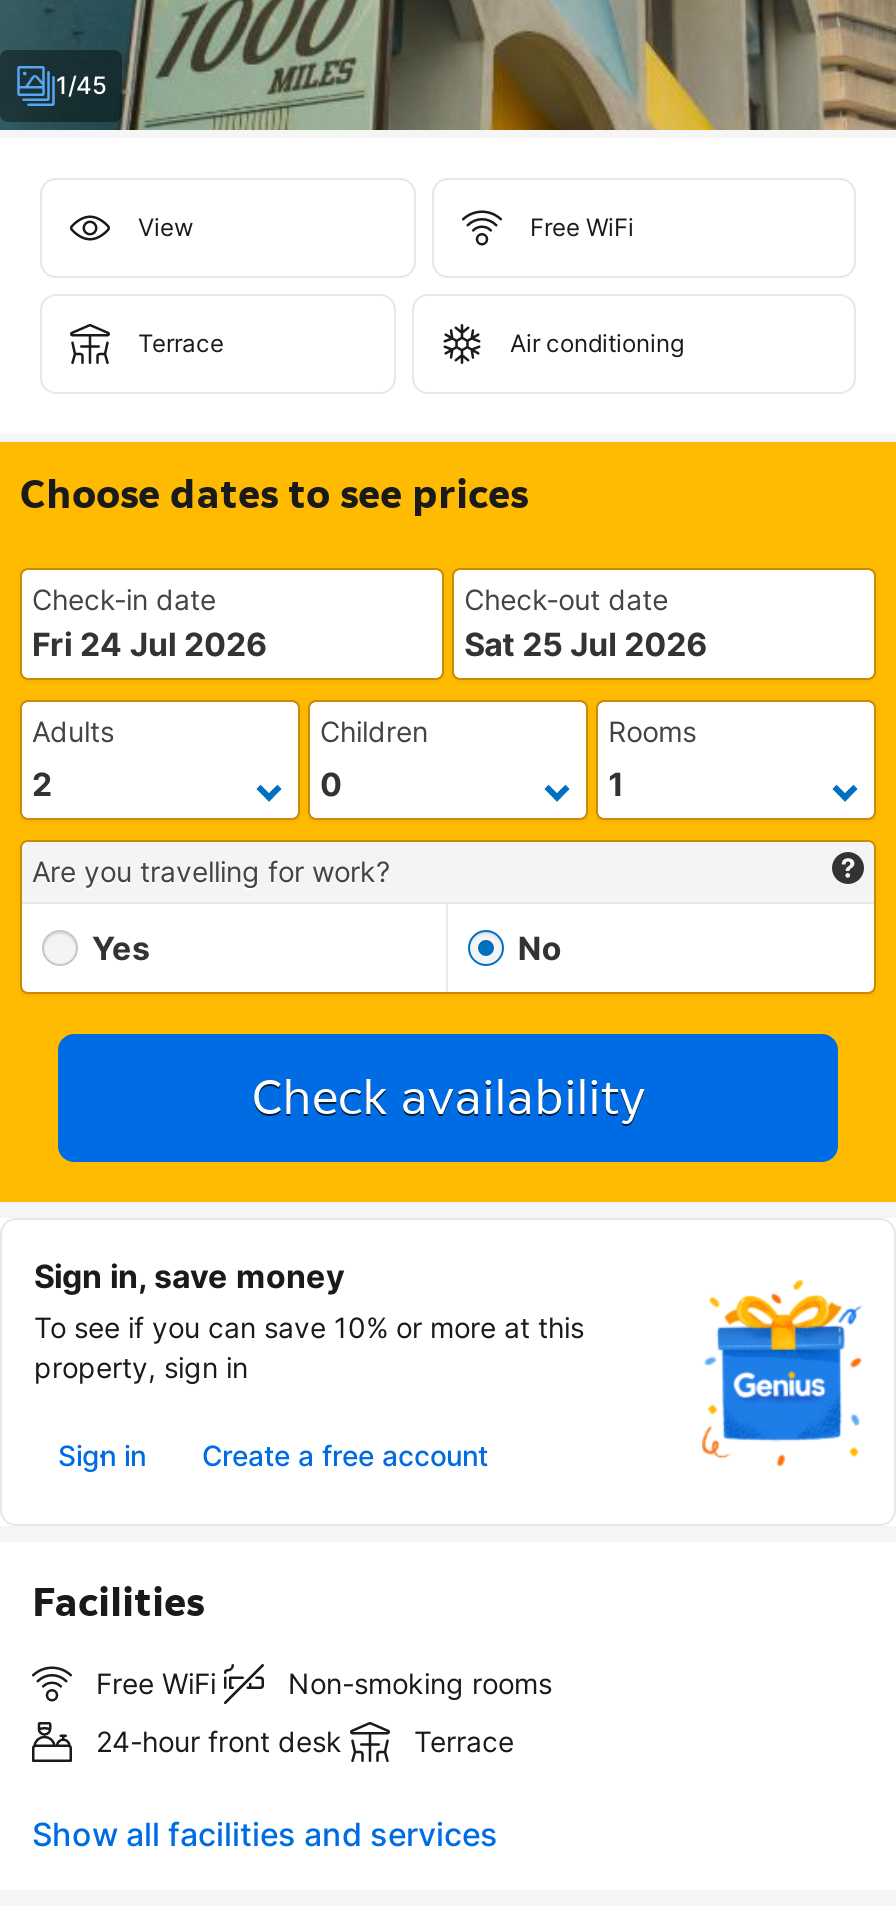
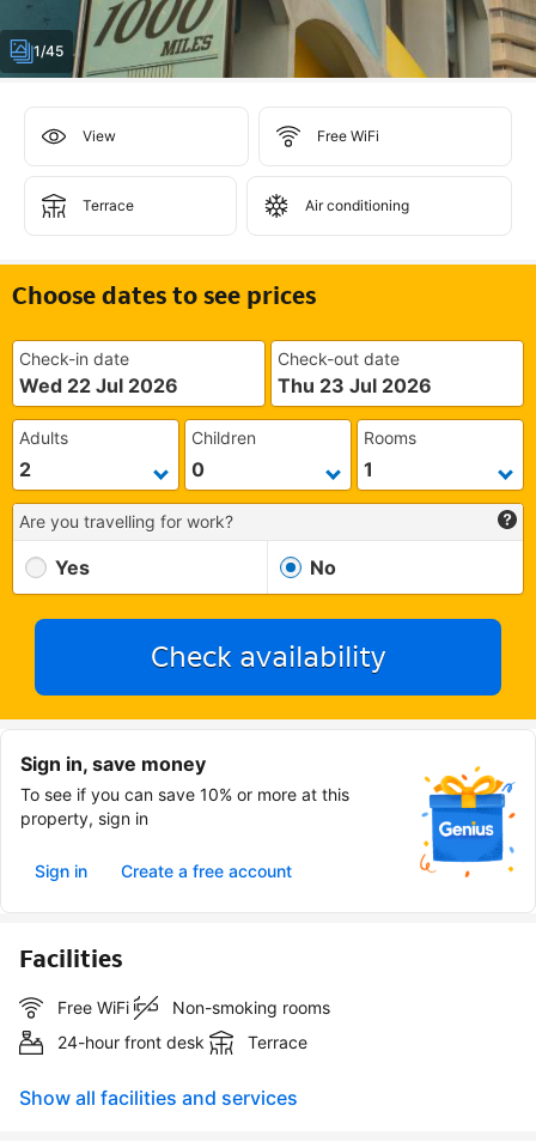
- Fri 24 Jul 2026
+ Wed 22 Jul 2026

- Sat 25 Jul 2026
+ Thu 23 Jul 2026
